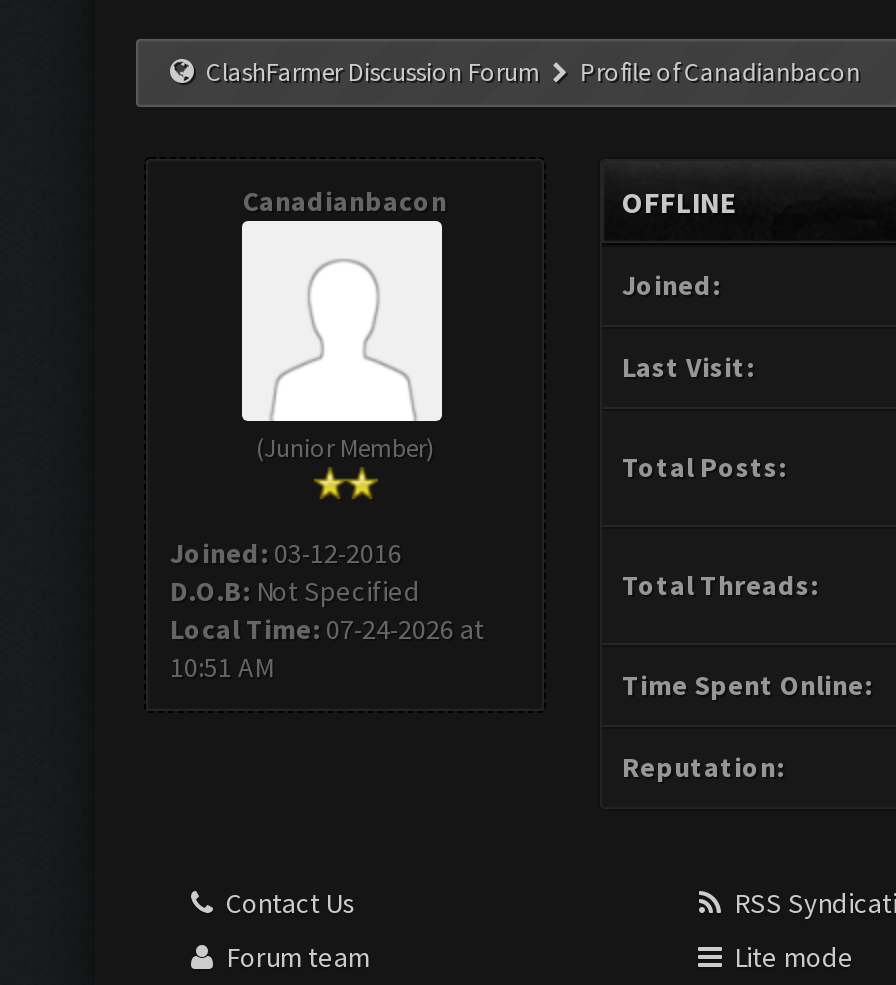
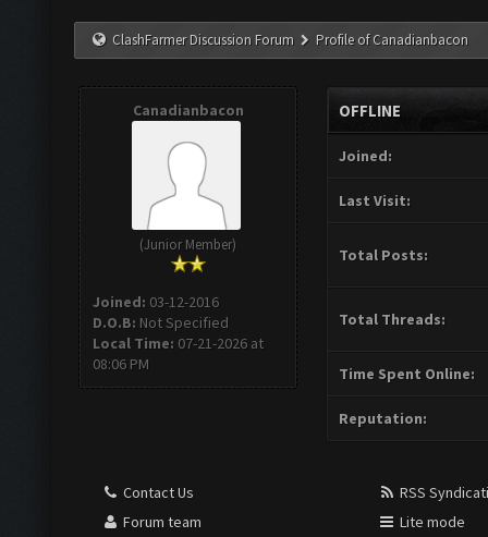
- Local Time: 07-24-2026 at
- 10:51 AM
+ Local Time: 07-21-2026 at
+ 08:06 PM
